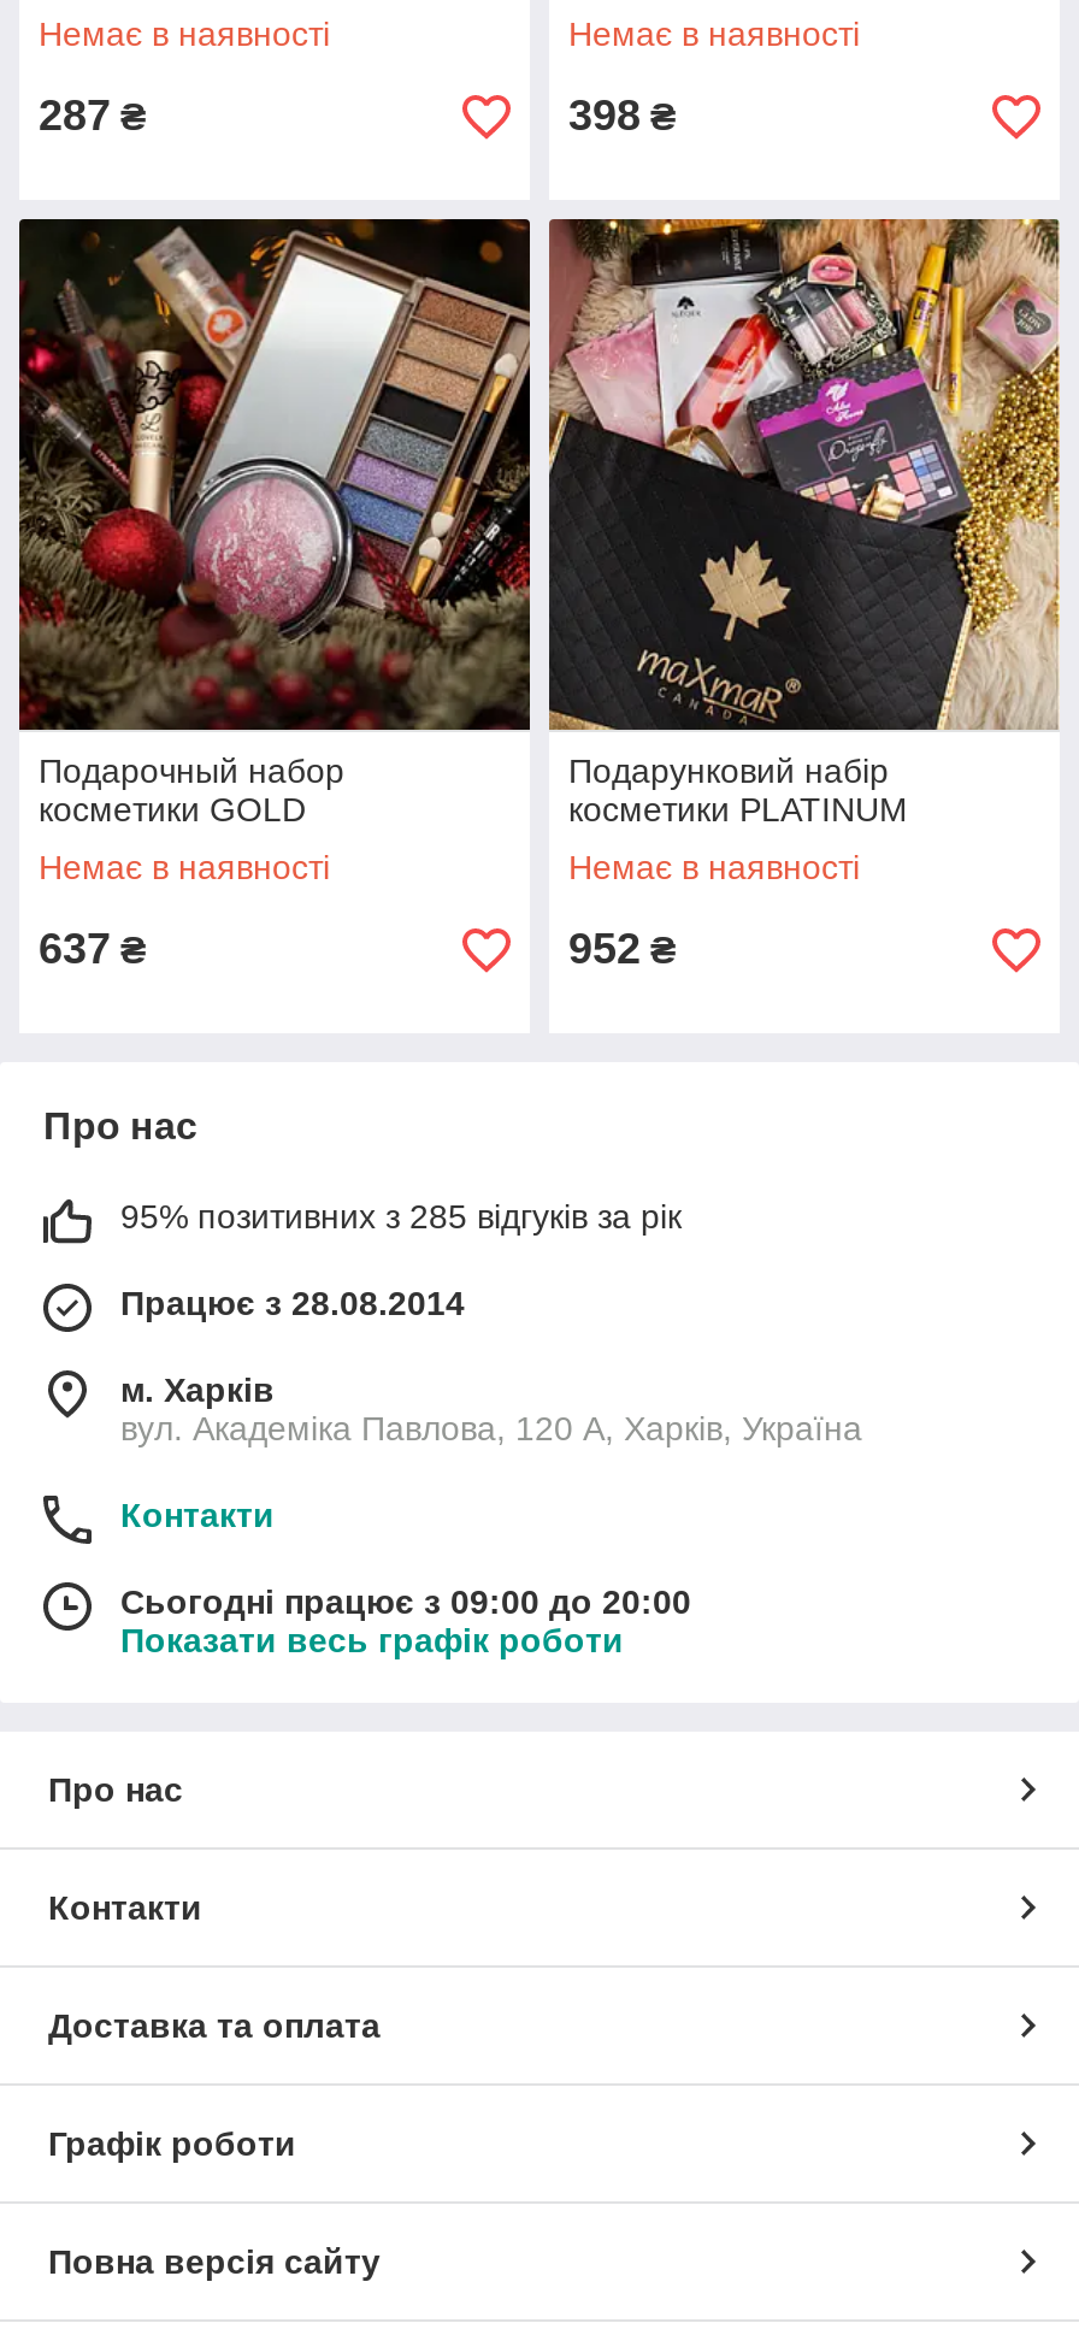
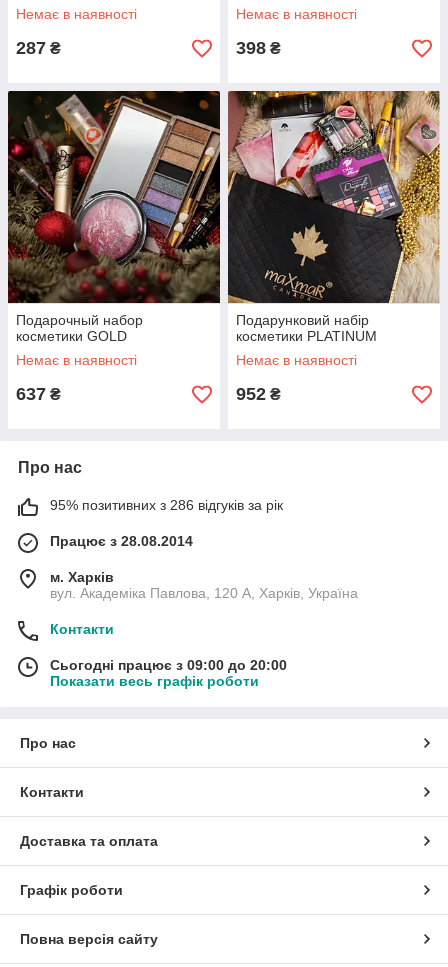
- 95% позитивних з 285 відгуків за рік
+ 95% позитивних з 286 відгуків за рік
